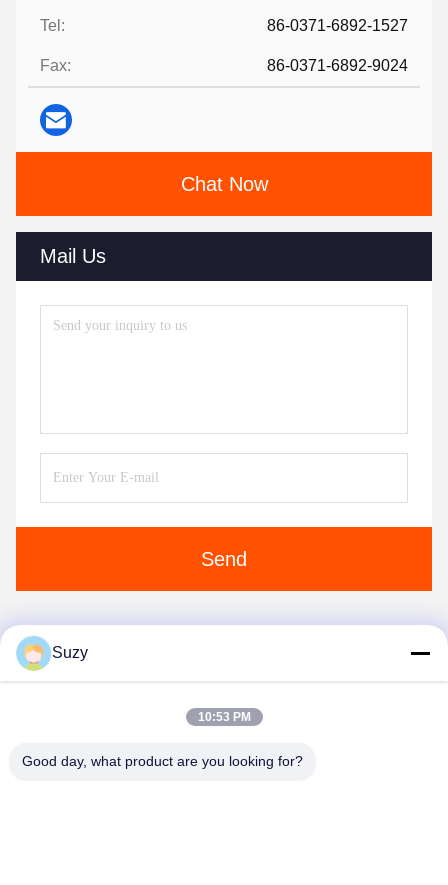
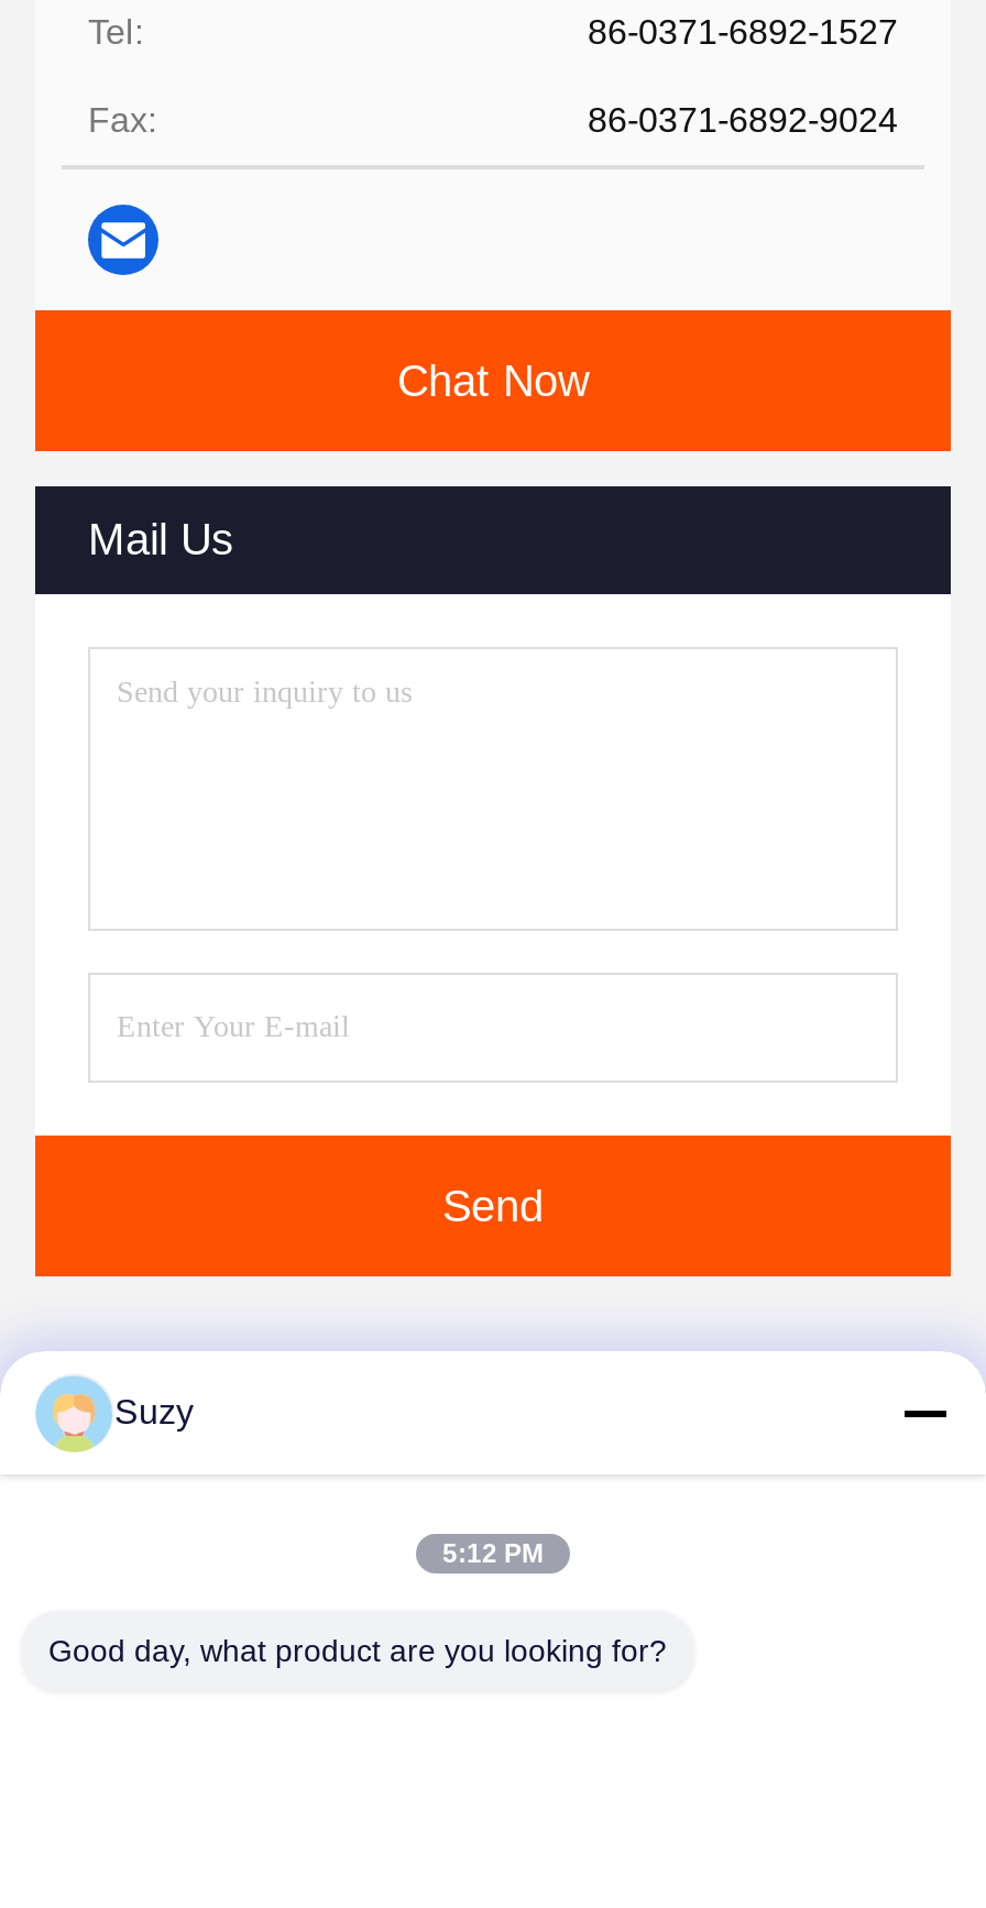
- 10:53 PM
+ 5:12 PM
